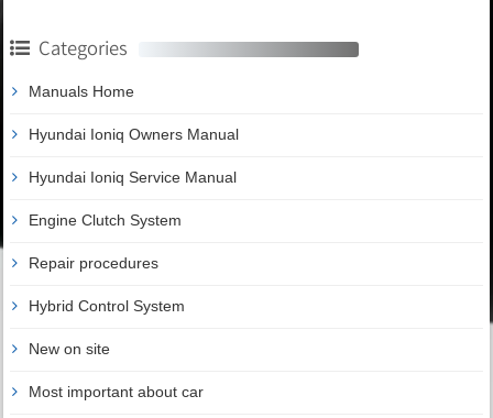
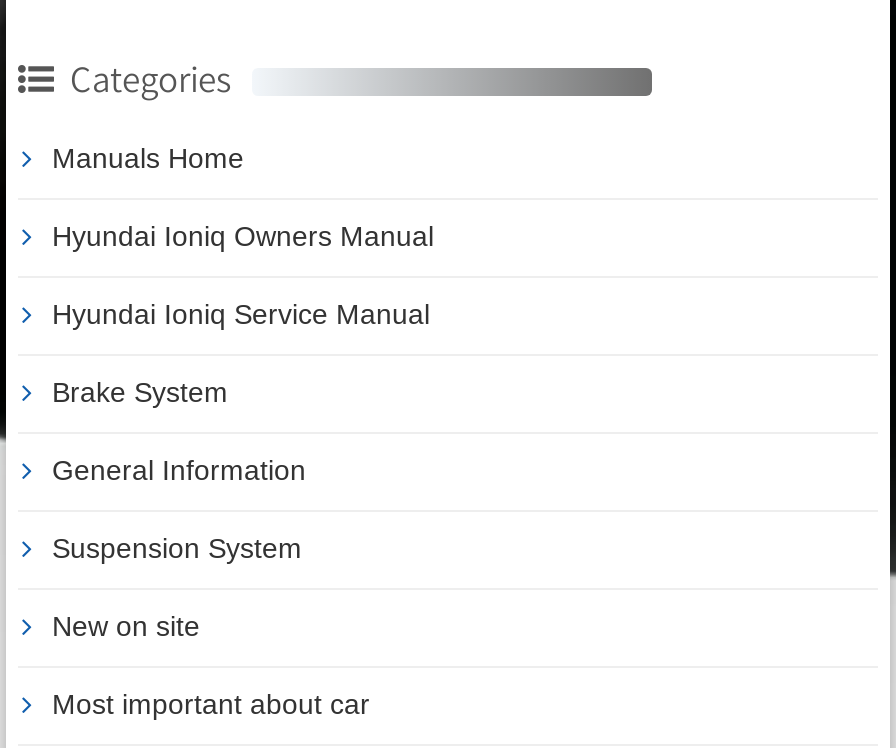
- Engine Clutch System
+ Brake System

- Repair procedures
+ General Information

- Hybrid Control System
+ Suspension System
